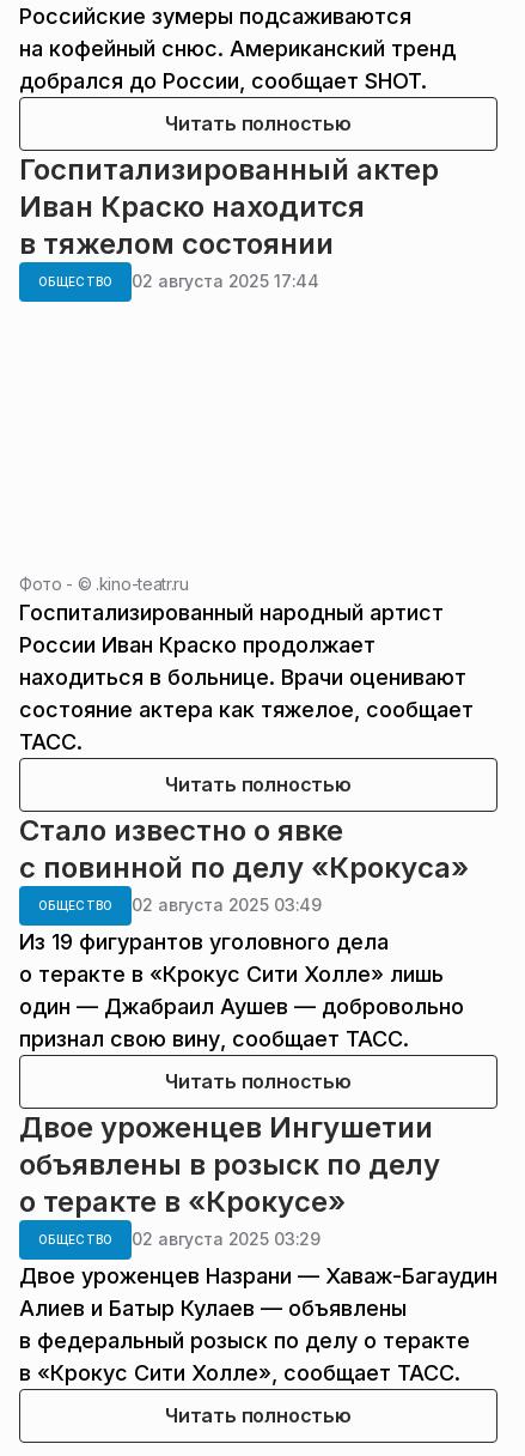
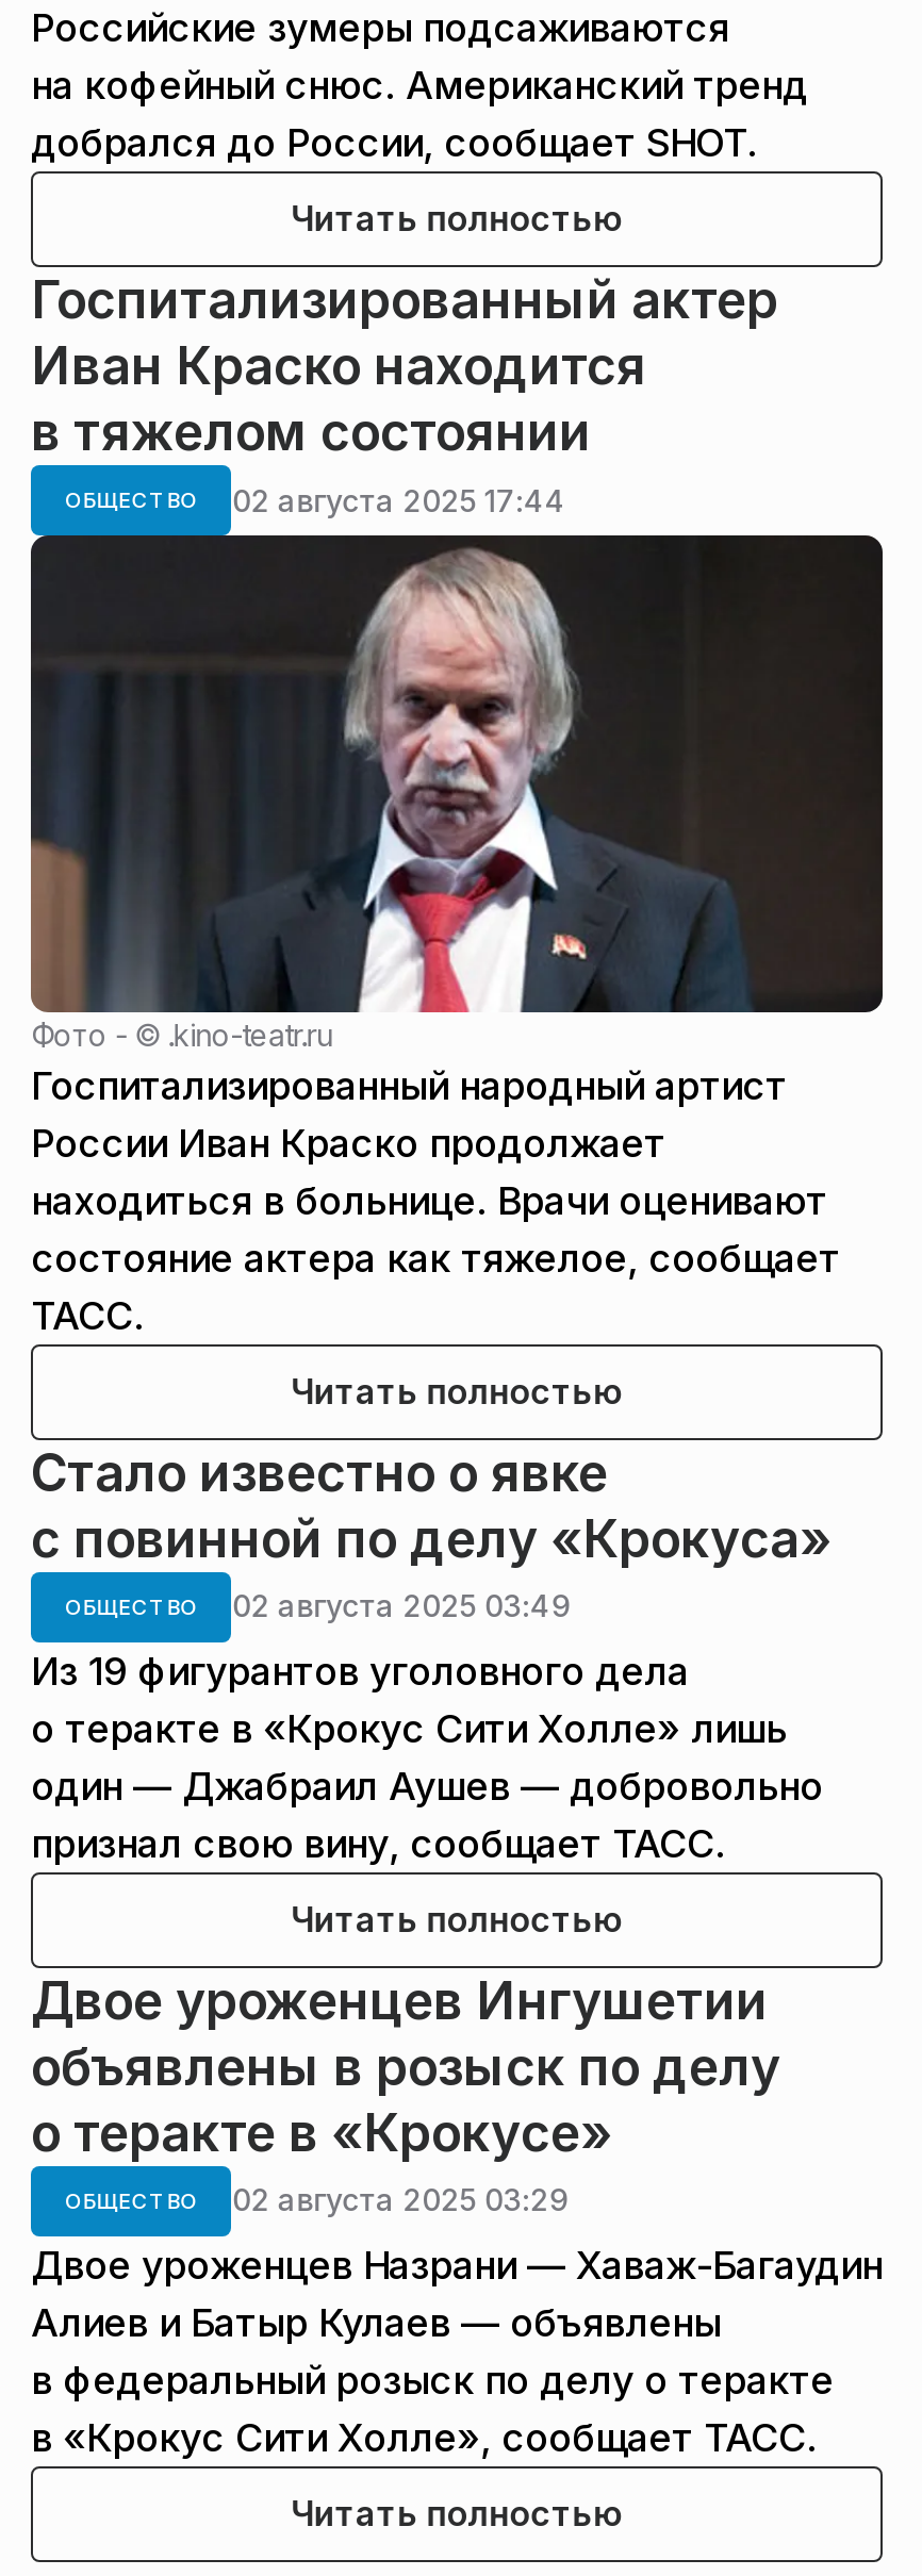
+ [image]
